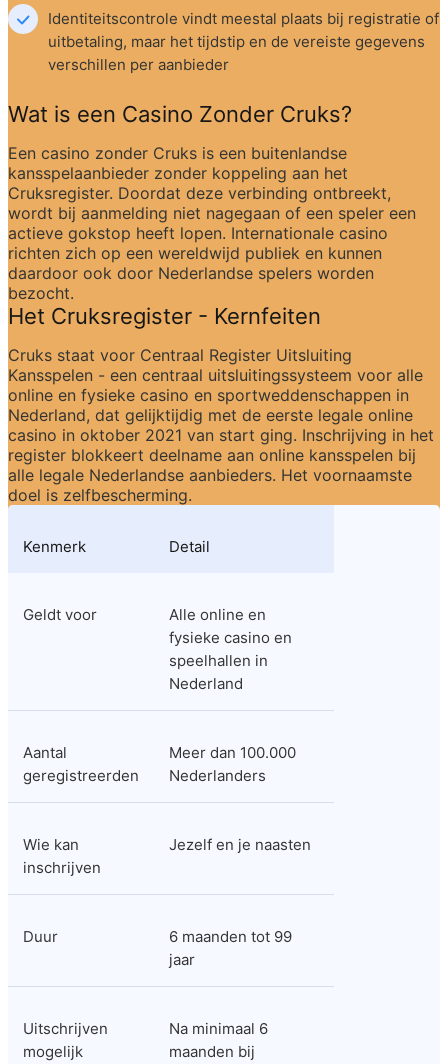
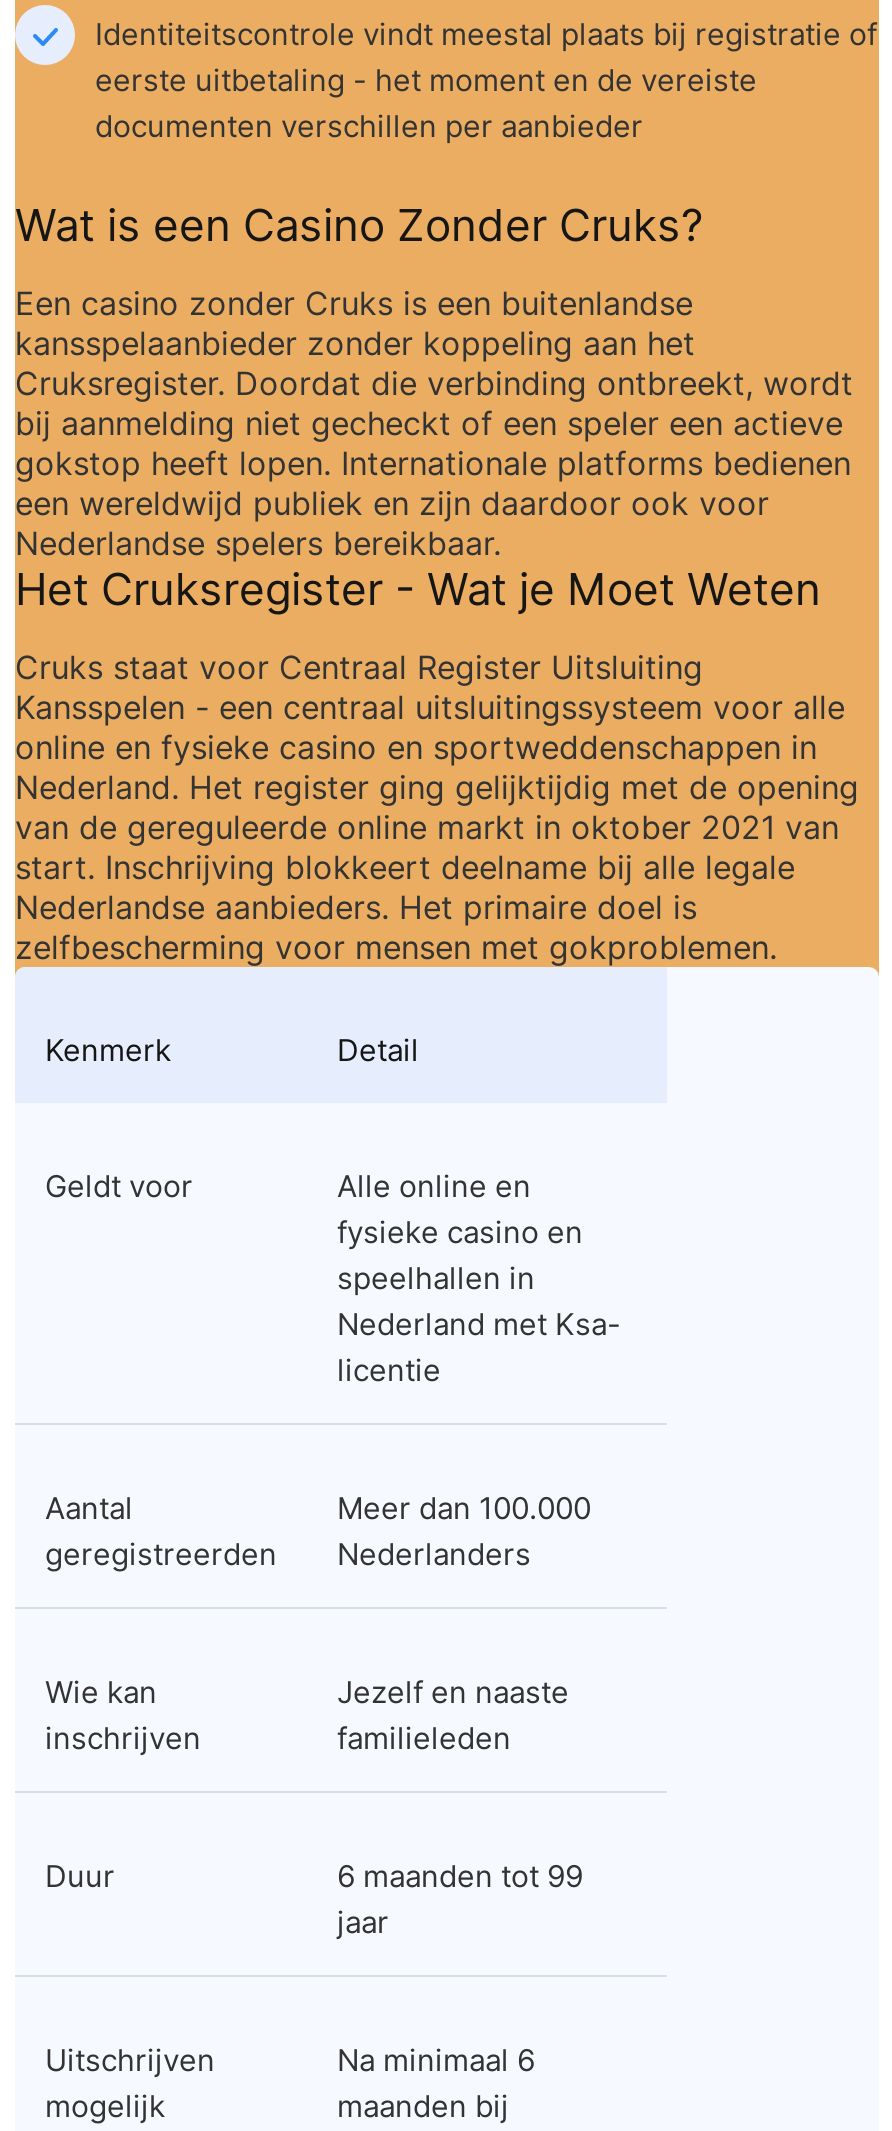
- uitbetaling, maar het tijdstip en de vereiste gegevens
- verschillen per aanbieder
+ eerste uitbetaling - het moment en de vereiste
+ documenten verschillen per aanbieder

- Cruksregister. Doordat deze verbinding ontbreekt,
- wordt bij aanmelding niet nagegaan of een speler een
- actieve gokstop heeft lopen. Internationale casino
- richten zich op een wereldwijd publiek en kunnen
- daardoor ook door Nederlandse spelers worden
- bezocht.
- Het Cruksregister - Kernfeiten
+ Cruksregister. Doordat die verbinding ontbreekt, wordt
+ bij aanmelding niet gecheckt of een speler een actieve
+ gokstop heeft lopen. Internationale platforms bedienen
+ een wereldwijd publiek en zijn daardoor ook voor
+ Nederlandse spelers bereikbaar.
+ Het Cruksregister - Wat je Moet Weten

moved up: Cruks staat voor Centraal Register Uitsluiting | Kansspelen - een centraal uitsluitingssysteem voor alle | online en fysieke casino en sportweddenschappen in

- Nederland, dat gelijktijdig met de eerste legale online
- casino in oktober 2021 van start ging. Inschrijving in het
- register blokkeert deelname aan online kansspelen bij
- alle legale Nederlandse aanbieders. Het voornaamste
- doel is zelfbescherming.
+ Nederland. Het register ging gelijktijdig met de opening
+ van de gereguleerde online markt in oktober 2021 van
+ start. Inschrijving blokkeert deelname bij alle legale
+ Nederlandse aanbieders. Het primaire doel is
+ zelfbescherming voor mensen met gokproblemen.

moved up: Kenmerk | Detail | Geldt voor | Alle online en | fysieke casino en | speelhallen in

- Nederland
+ Nederland met Ksa-
+ licentie

- Jezelf en je naasten
+ Jezelf en naaste
+ familieleden
